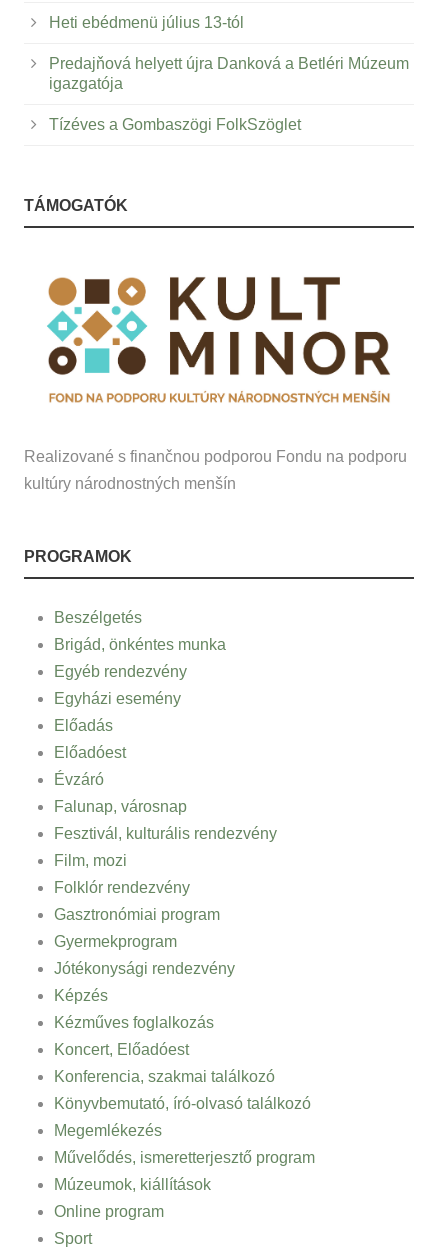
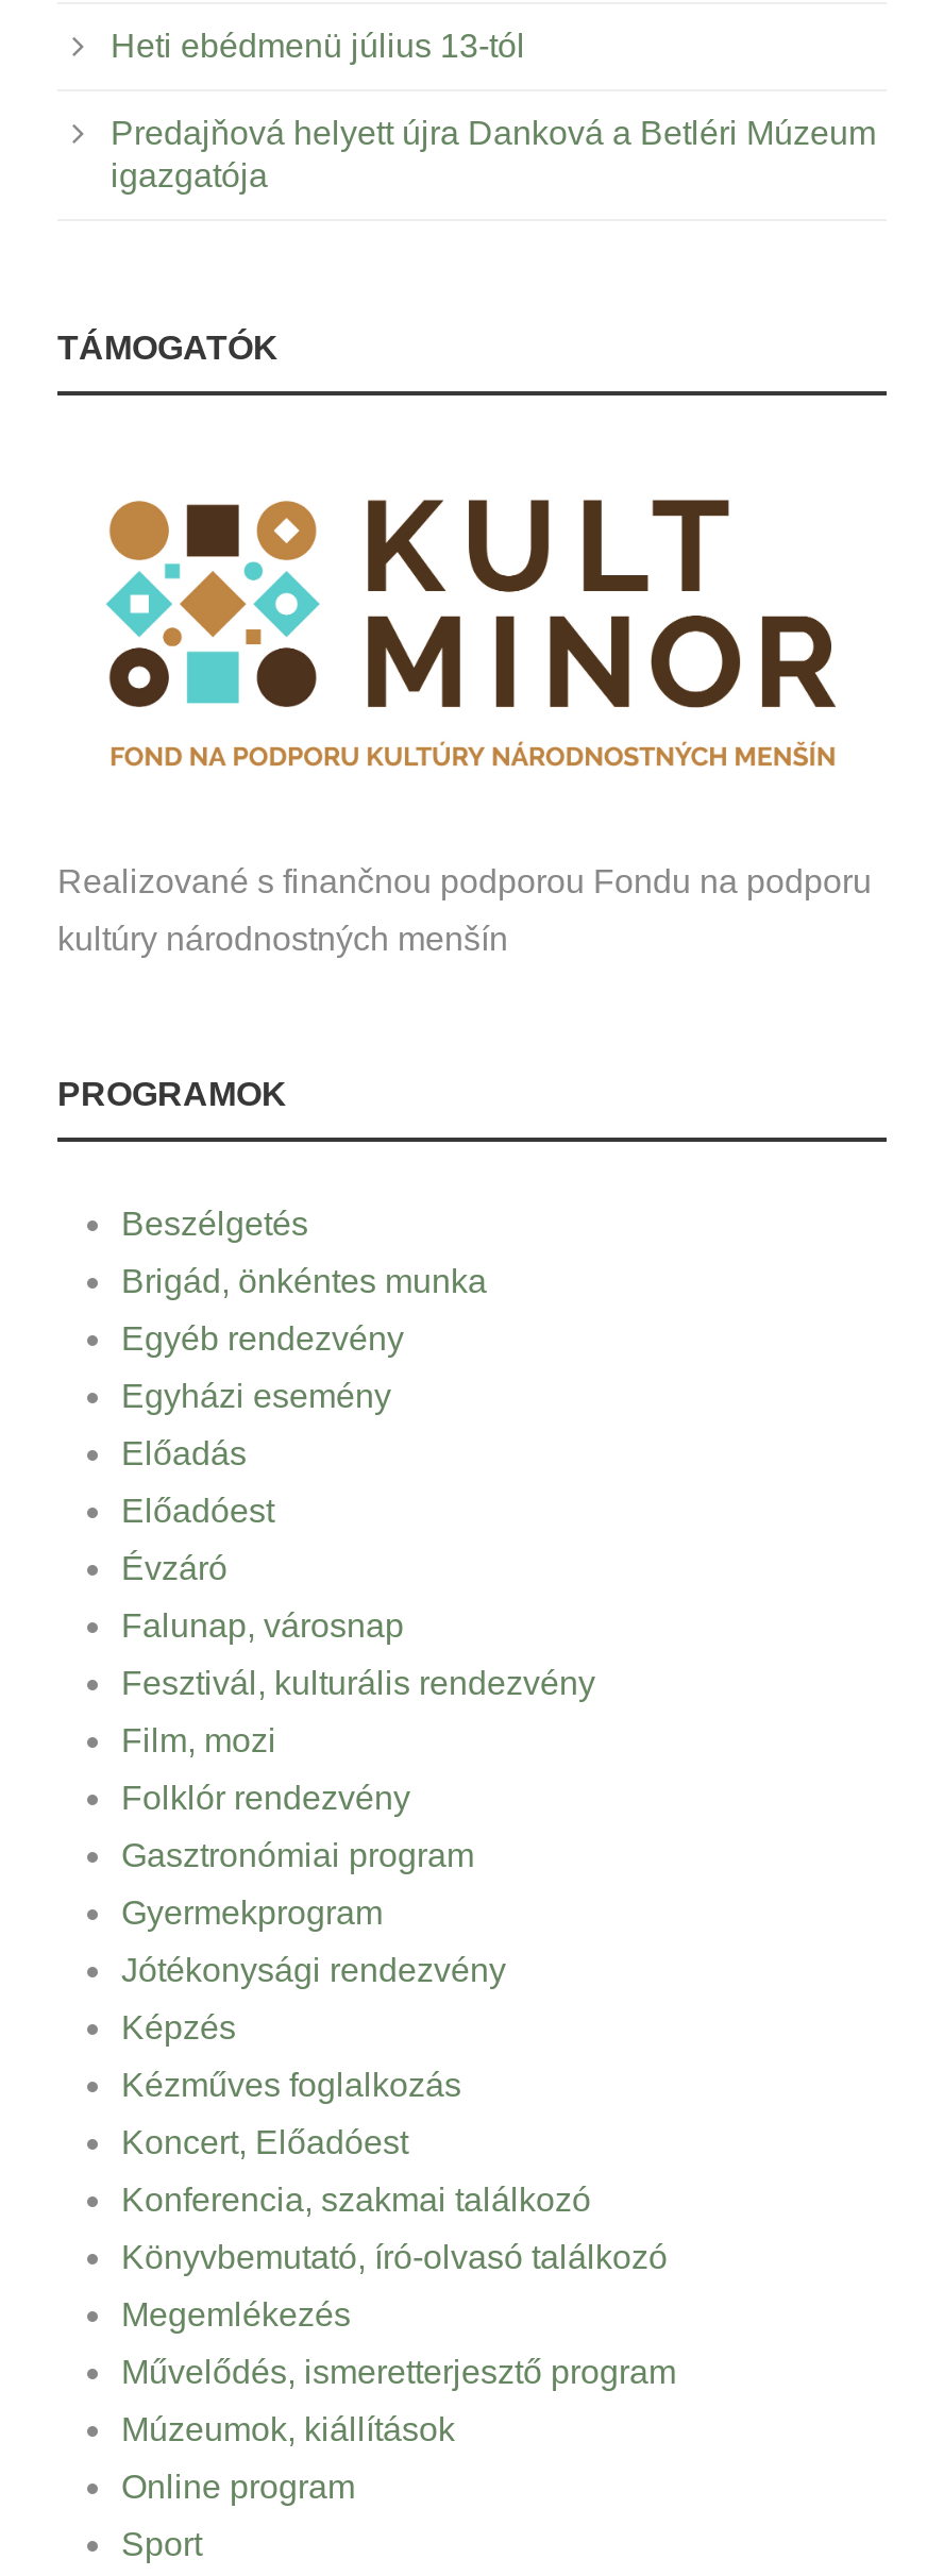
- Tízéves a Gombaszögi FolkSzöglet
